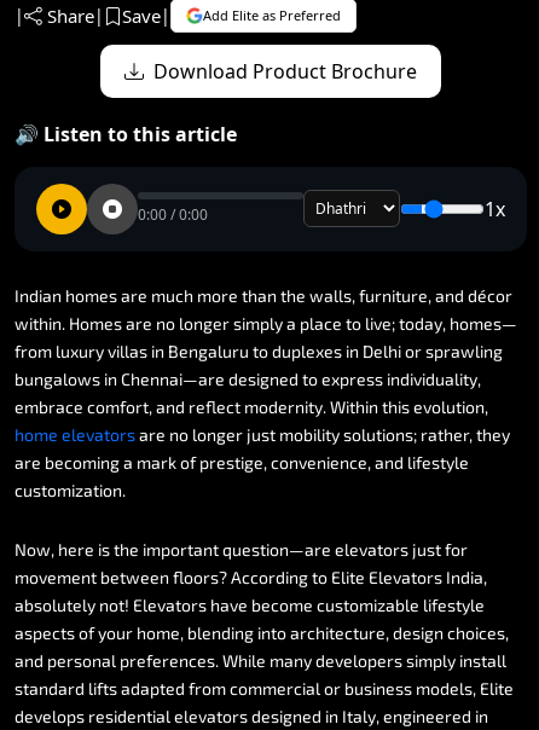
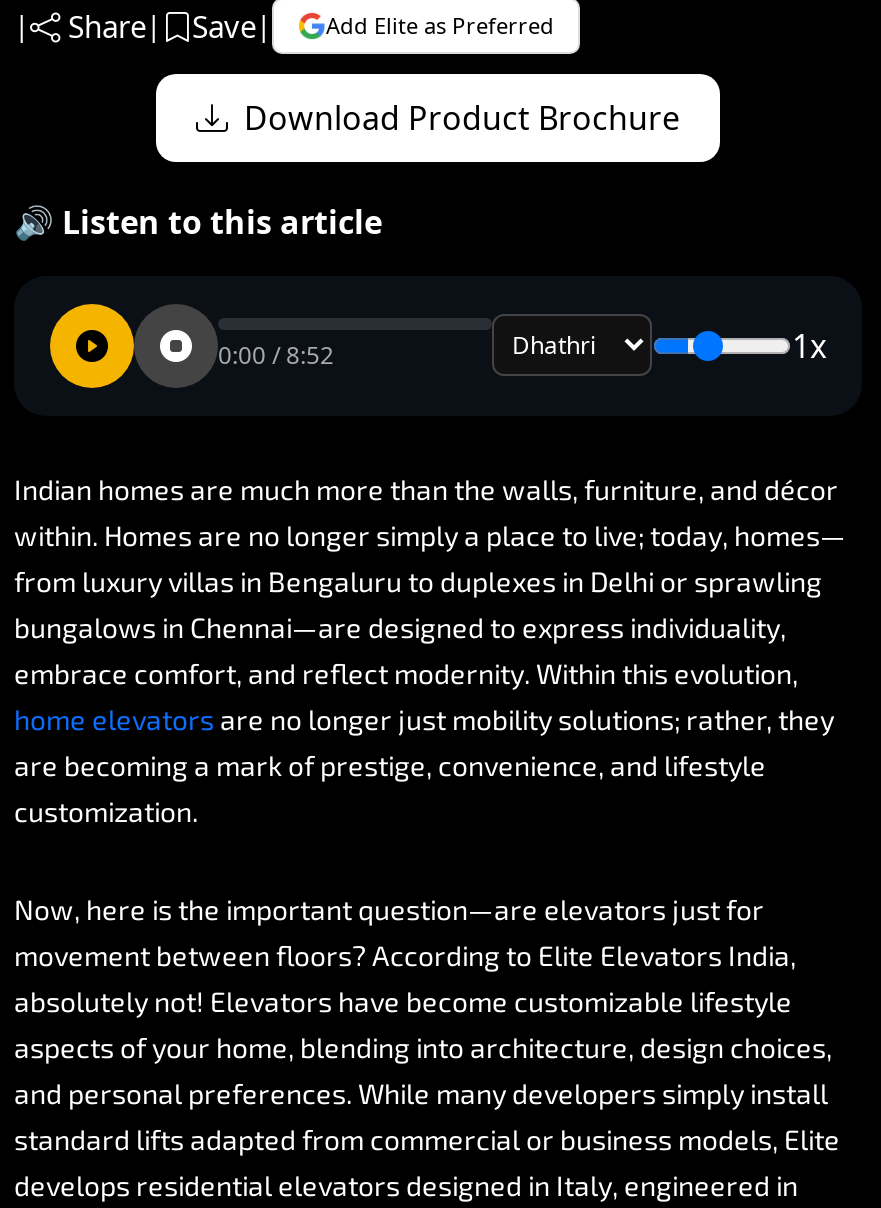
- 0:00 / 0:00
+ 0:00 / 8:52
